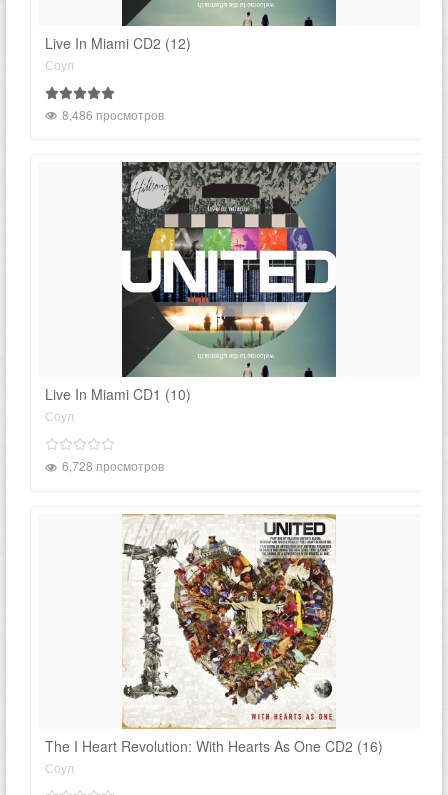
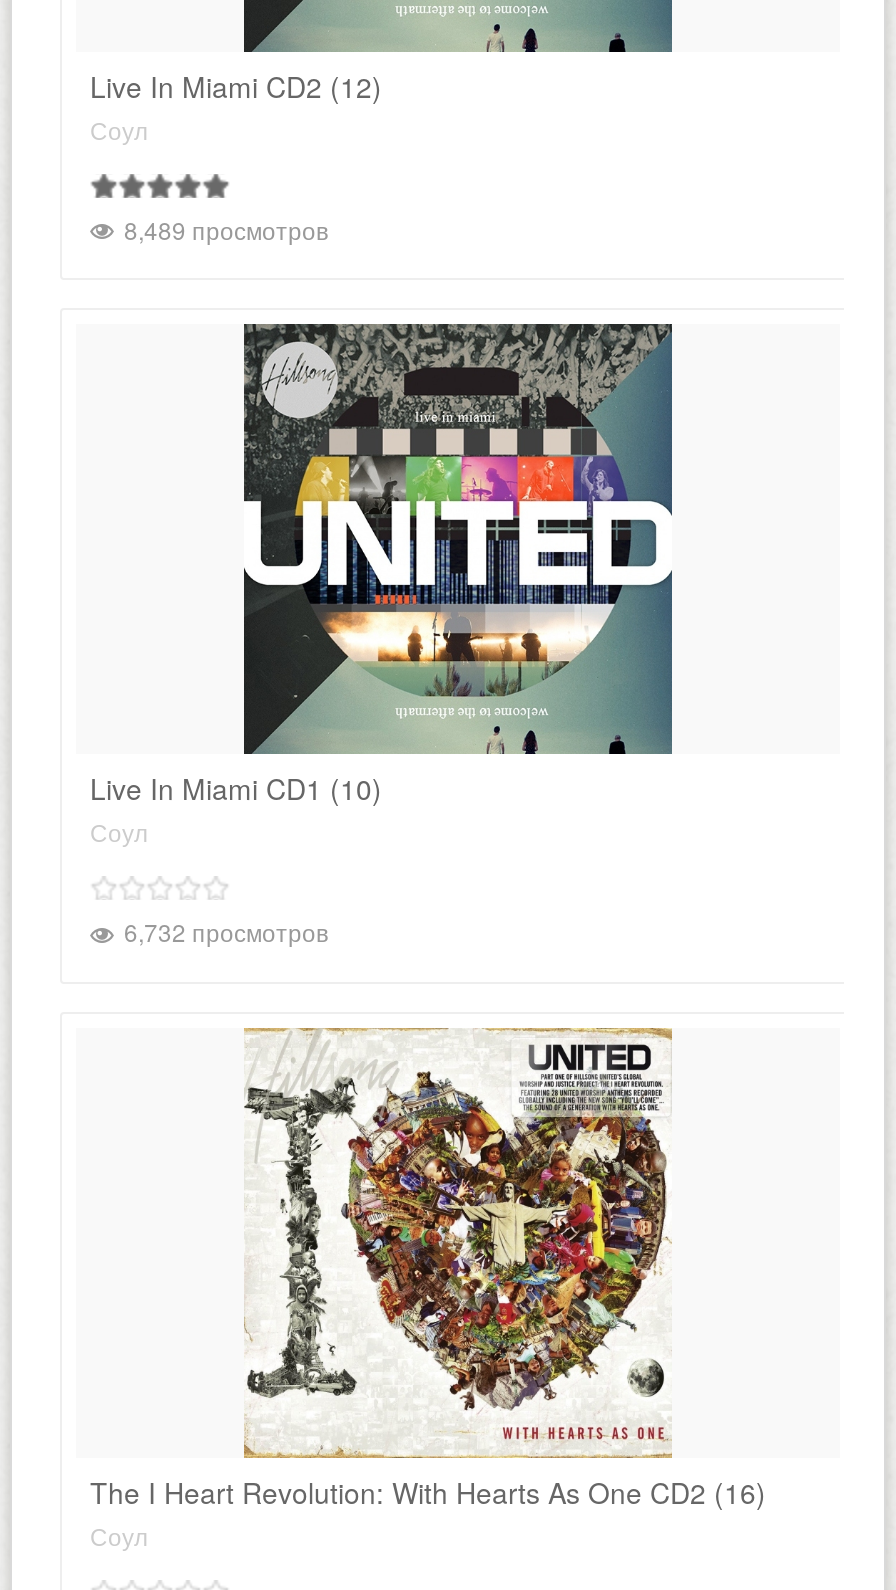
- 8,486 просмотров
+ 8,489 просмотров

- 6,728 просмотров
+ 6,732 просмотров
